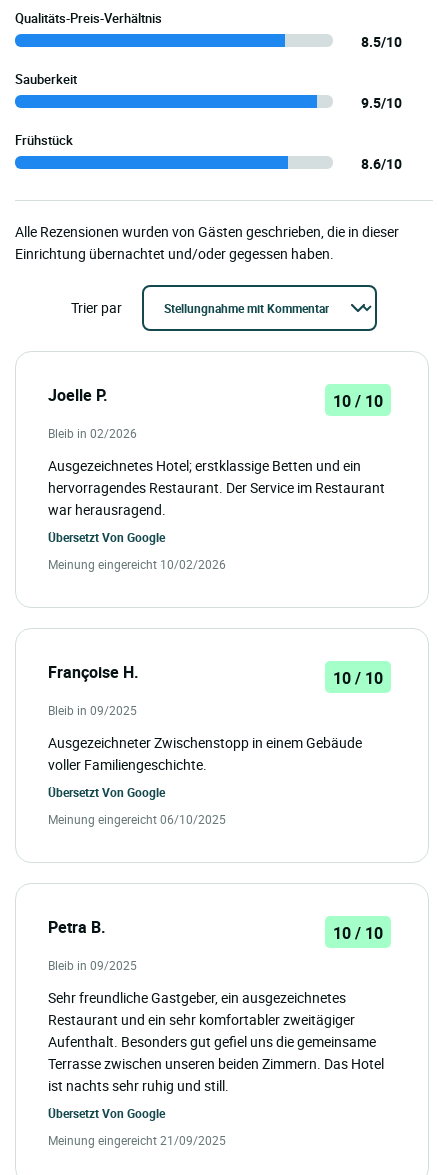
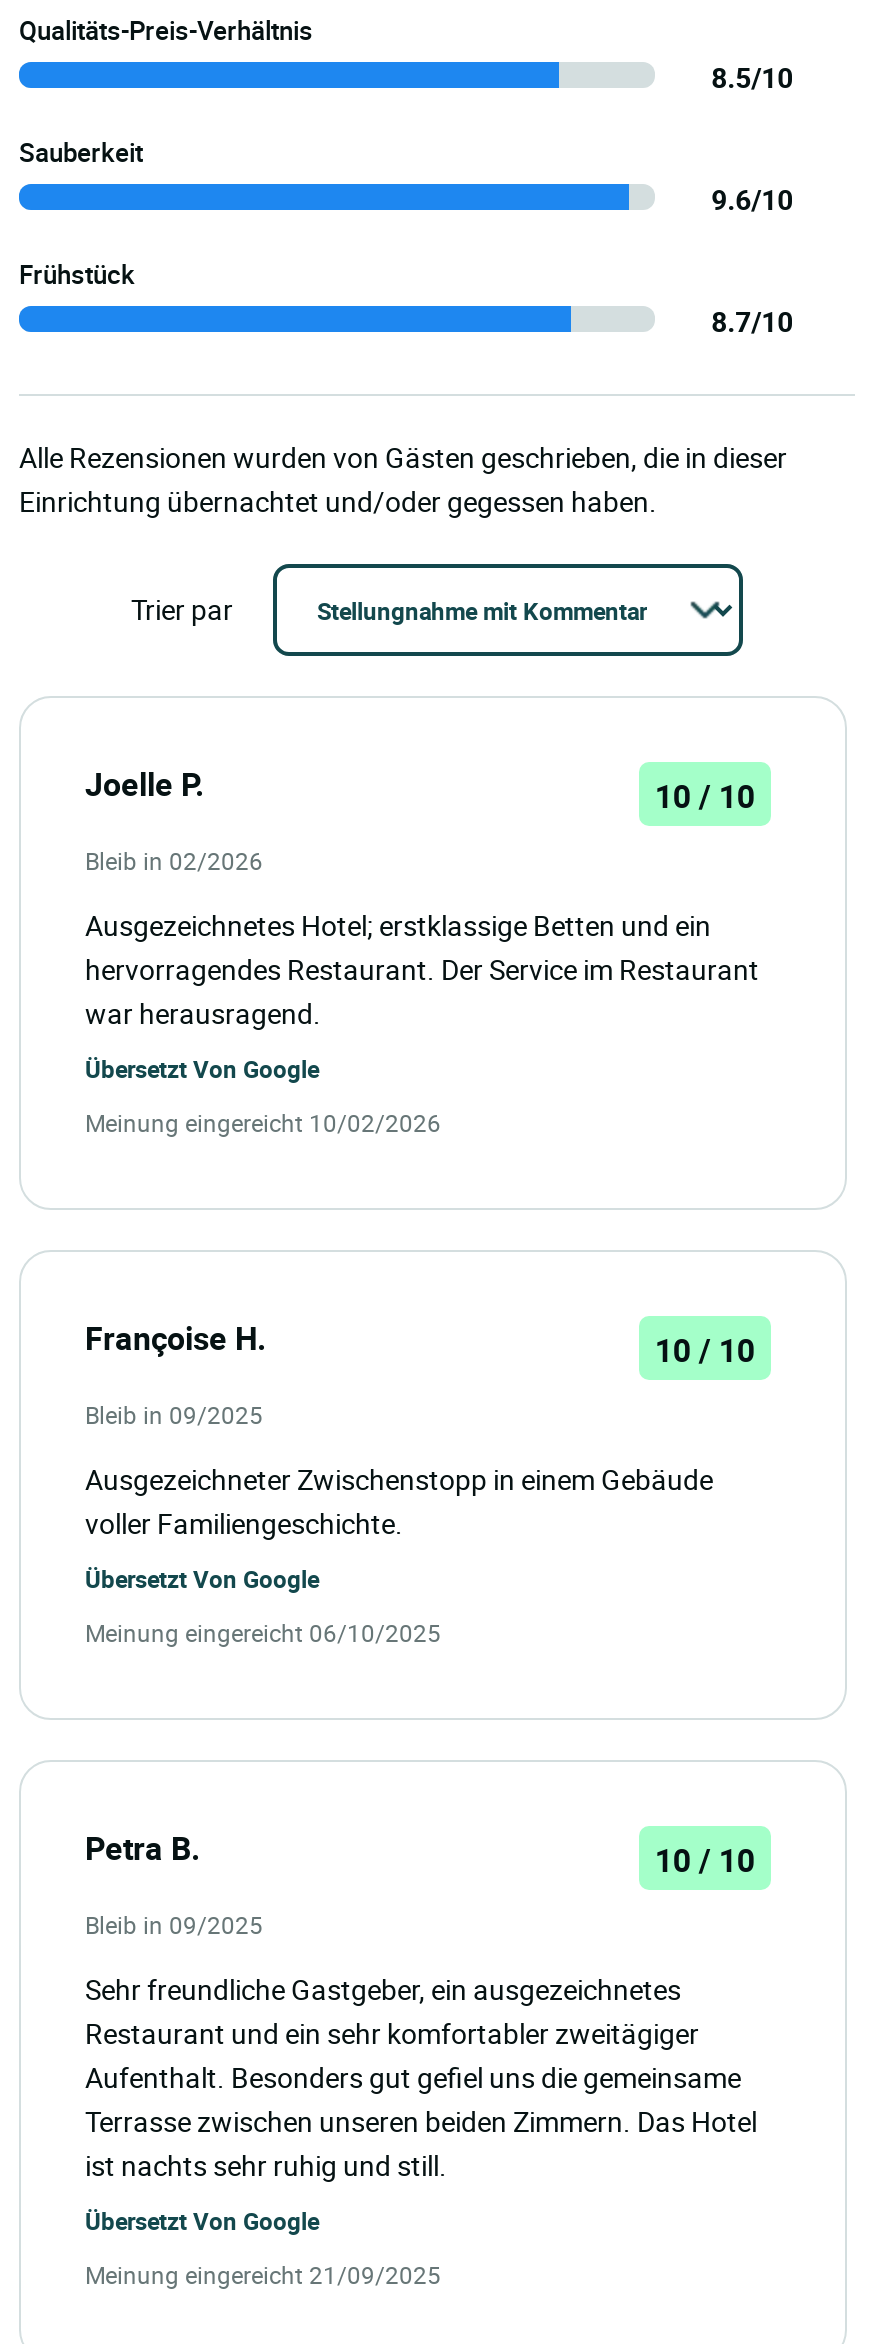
- 9.5/10
+ 9.6/10

- 8.6/10
+ 8.7/10
